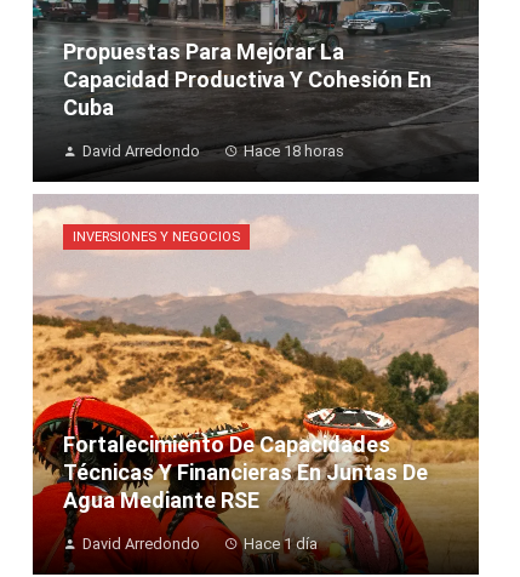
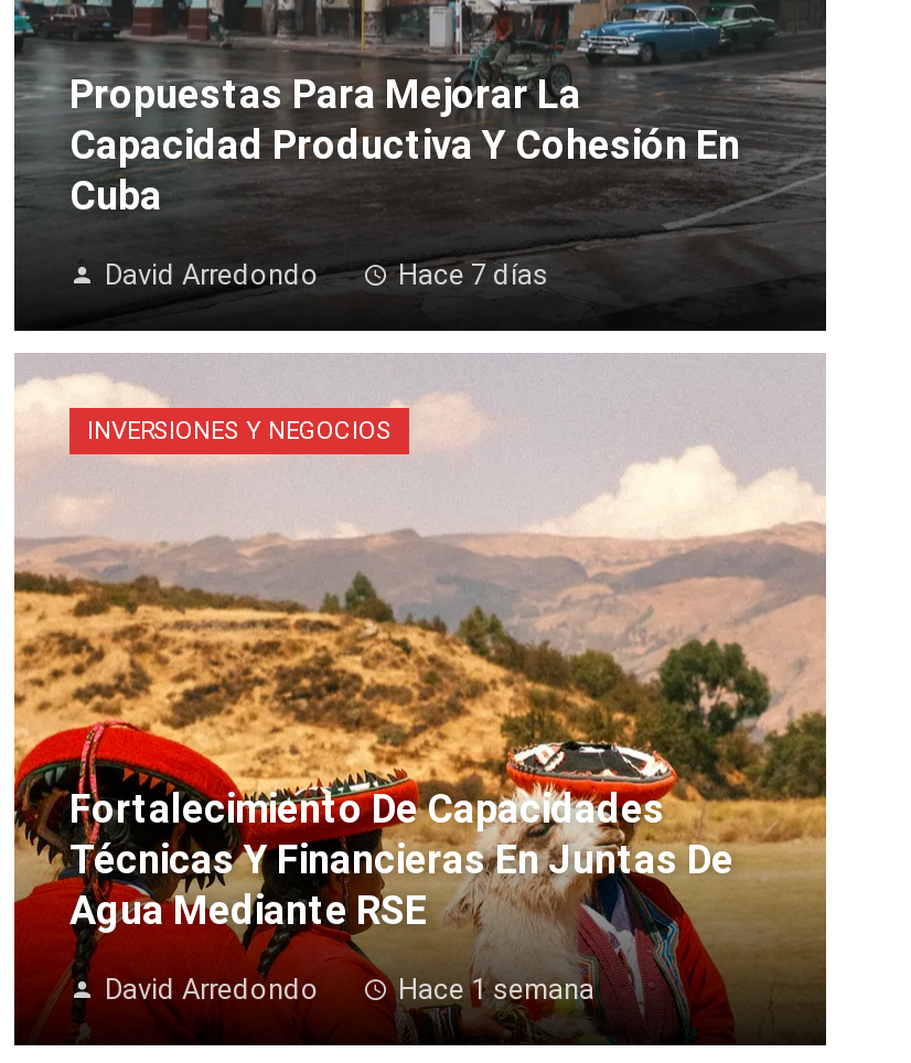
- Hace 18 horas
+ Hace 7 días

- Hace 1 día
+ Hace 1 semana
